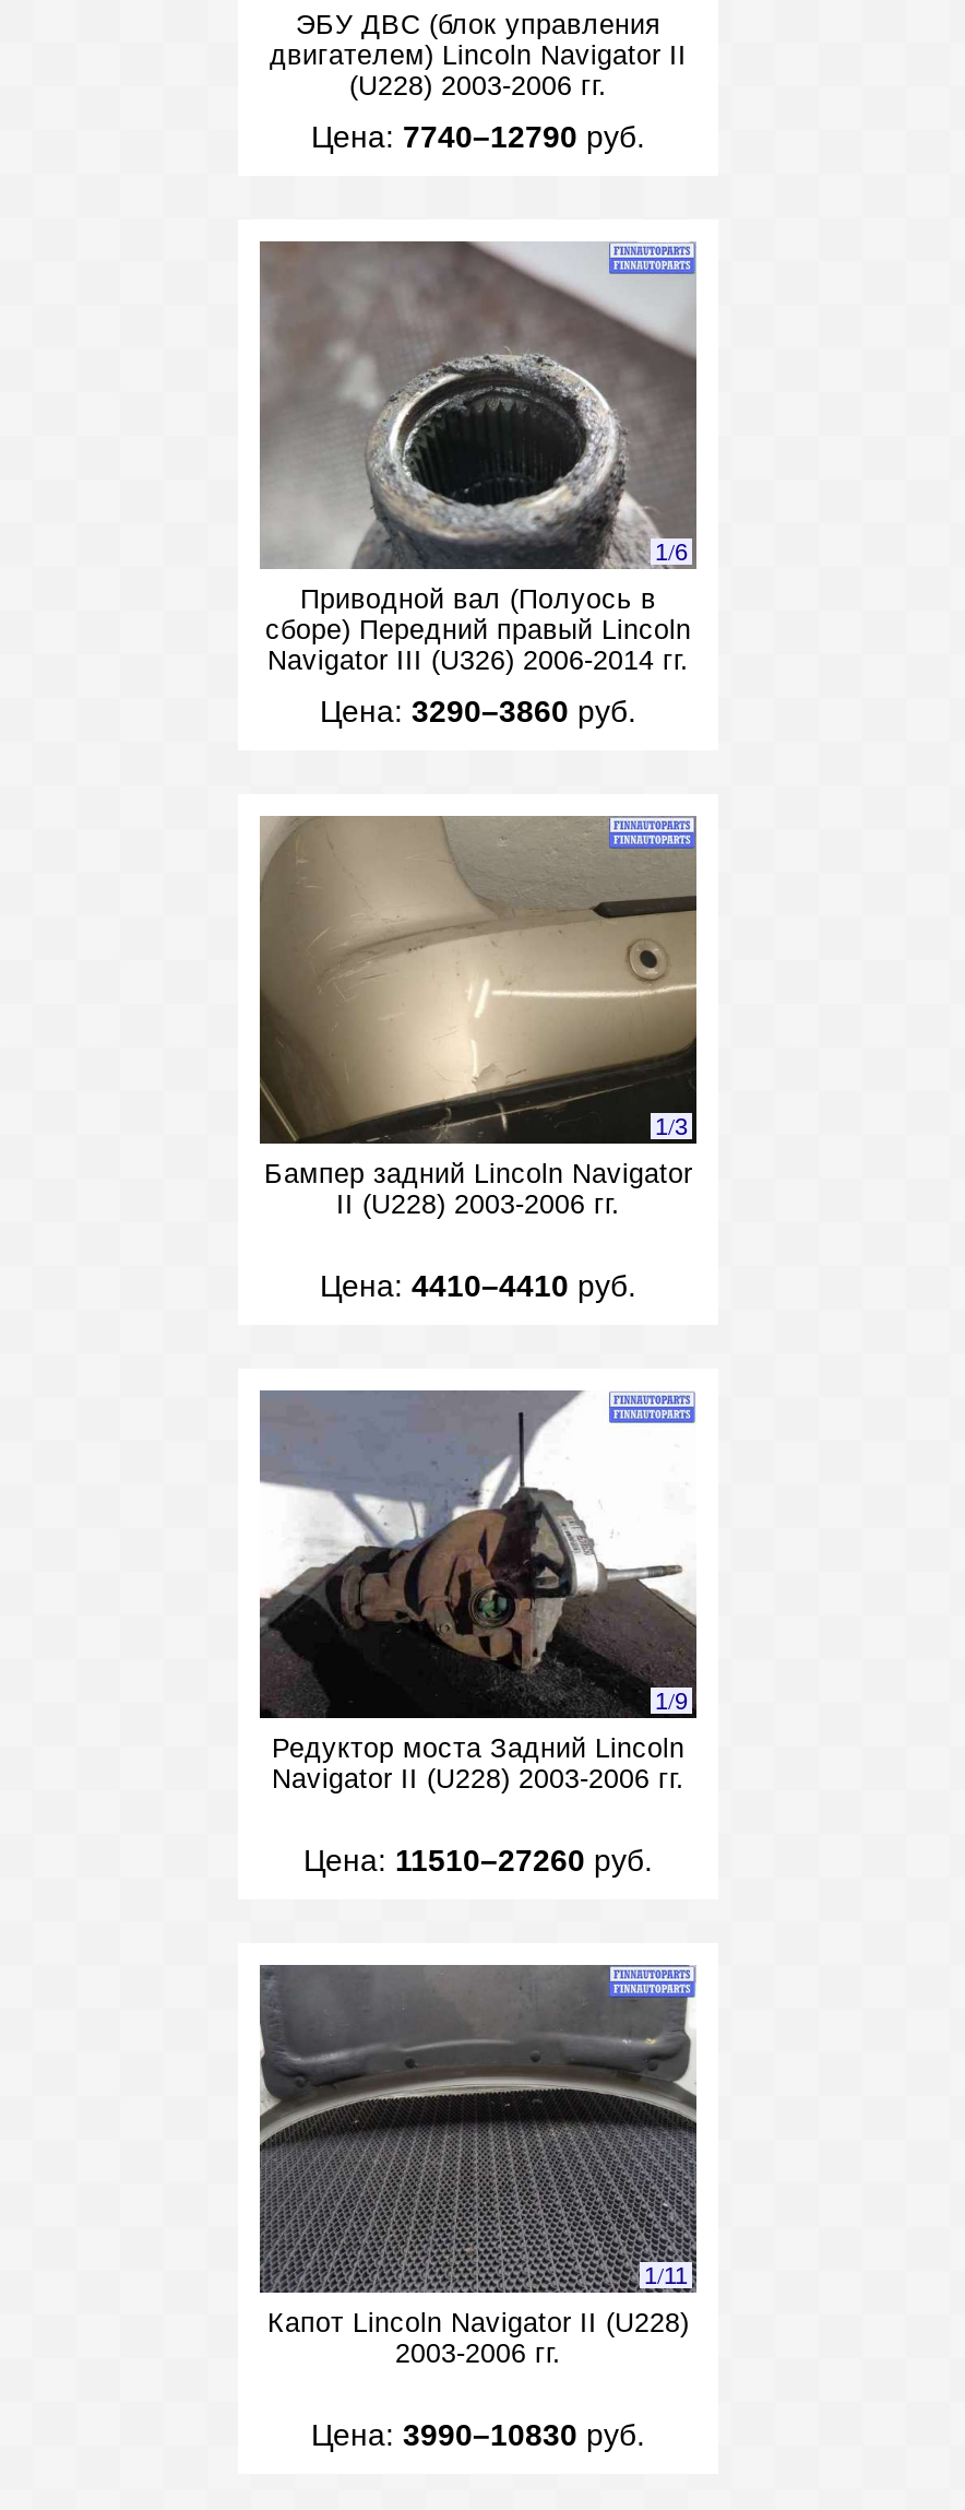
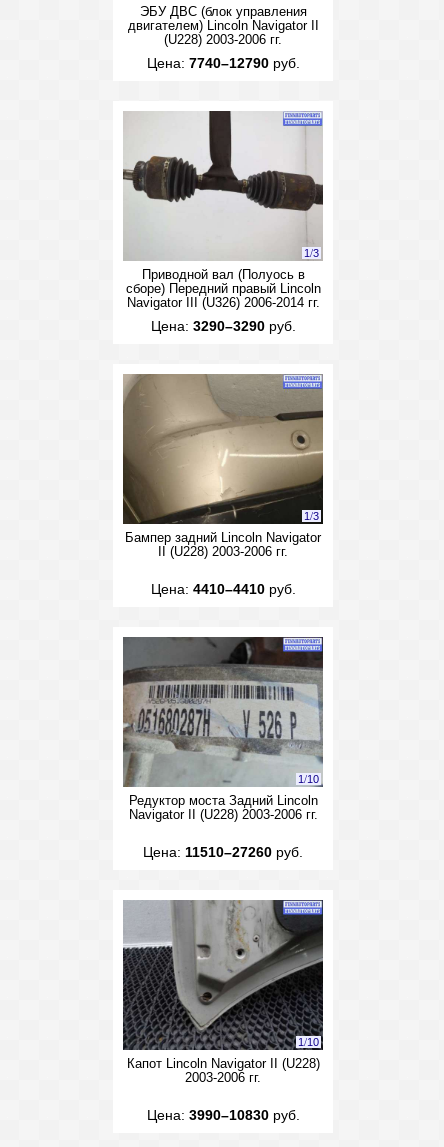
- [image]
- 1/6
+ [image]
+ 1/3

- Цена: 3290–3860 руб.
+ Цена: 3290–3290 руб.

- [image]
- 1/9
+ [image]
+ 1/10

- [image]
- 1/11
+ [image]
+ 1/10
